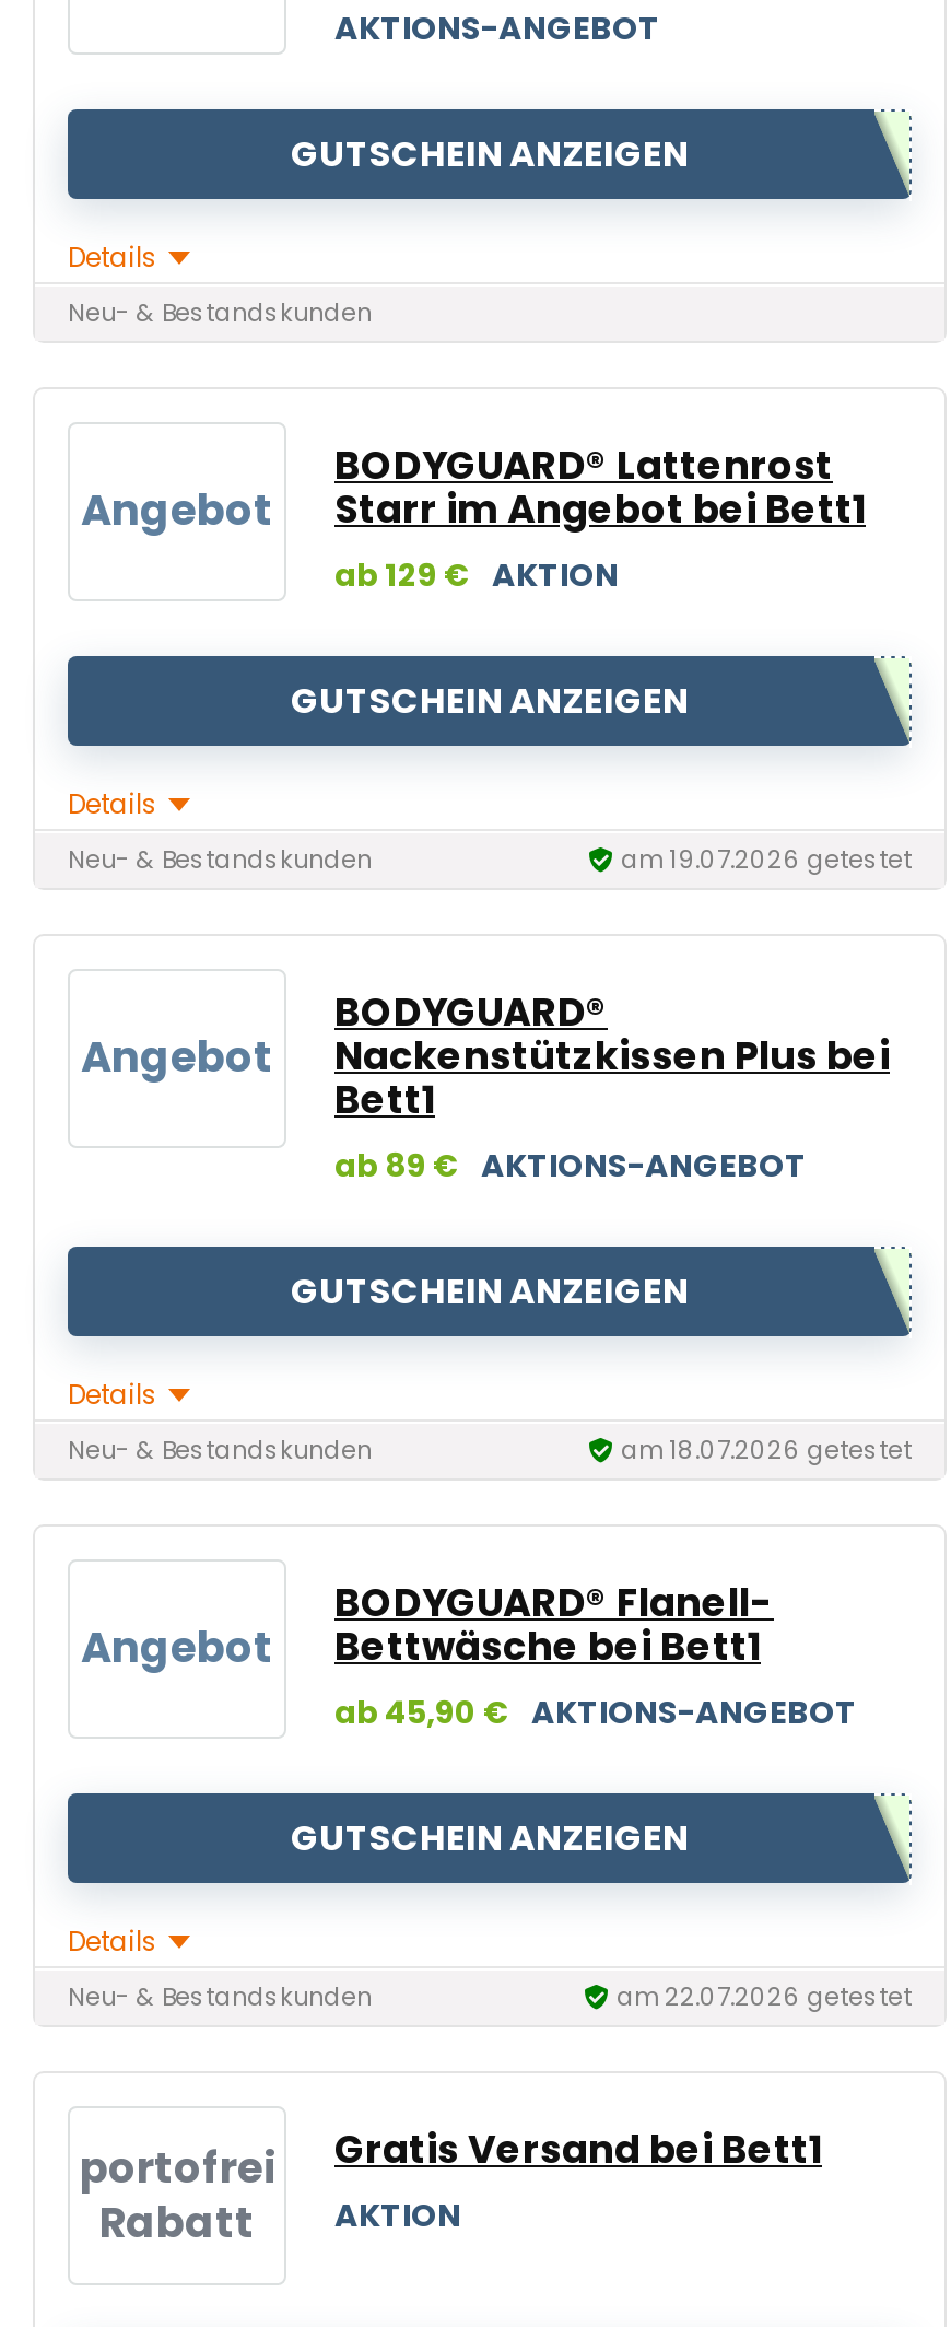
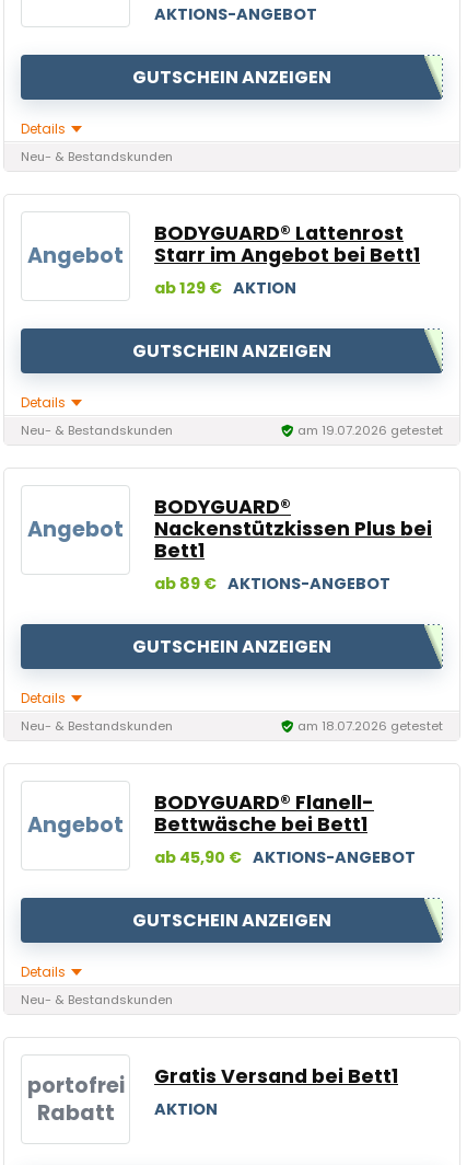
- am 22.07.2026 getestet
